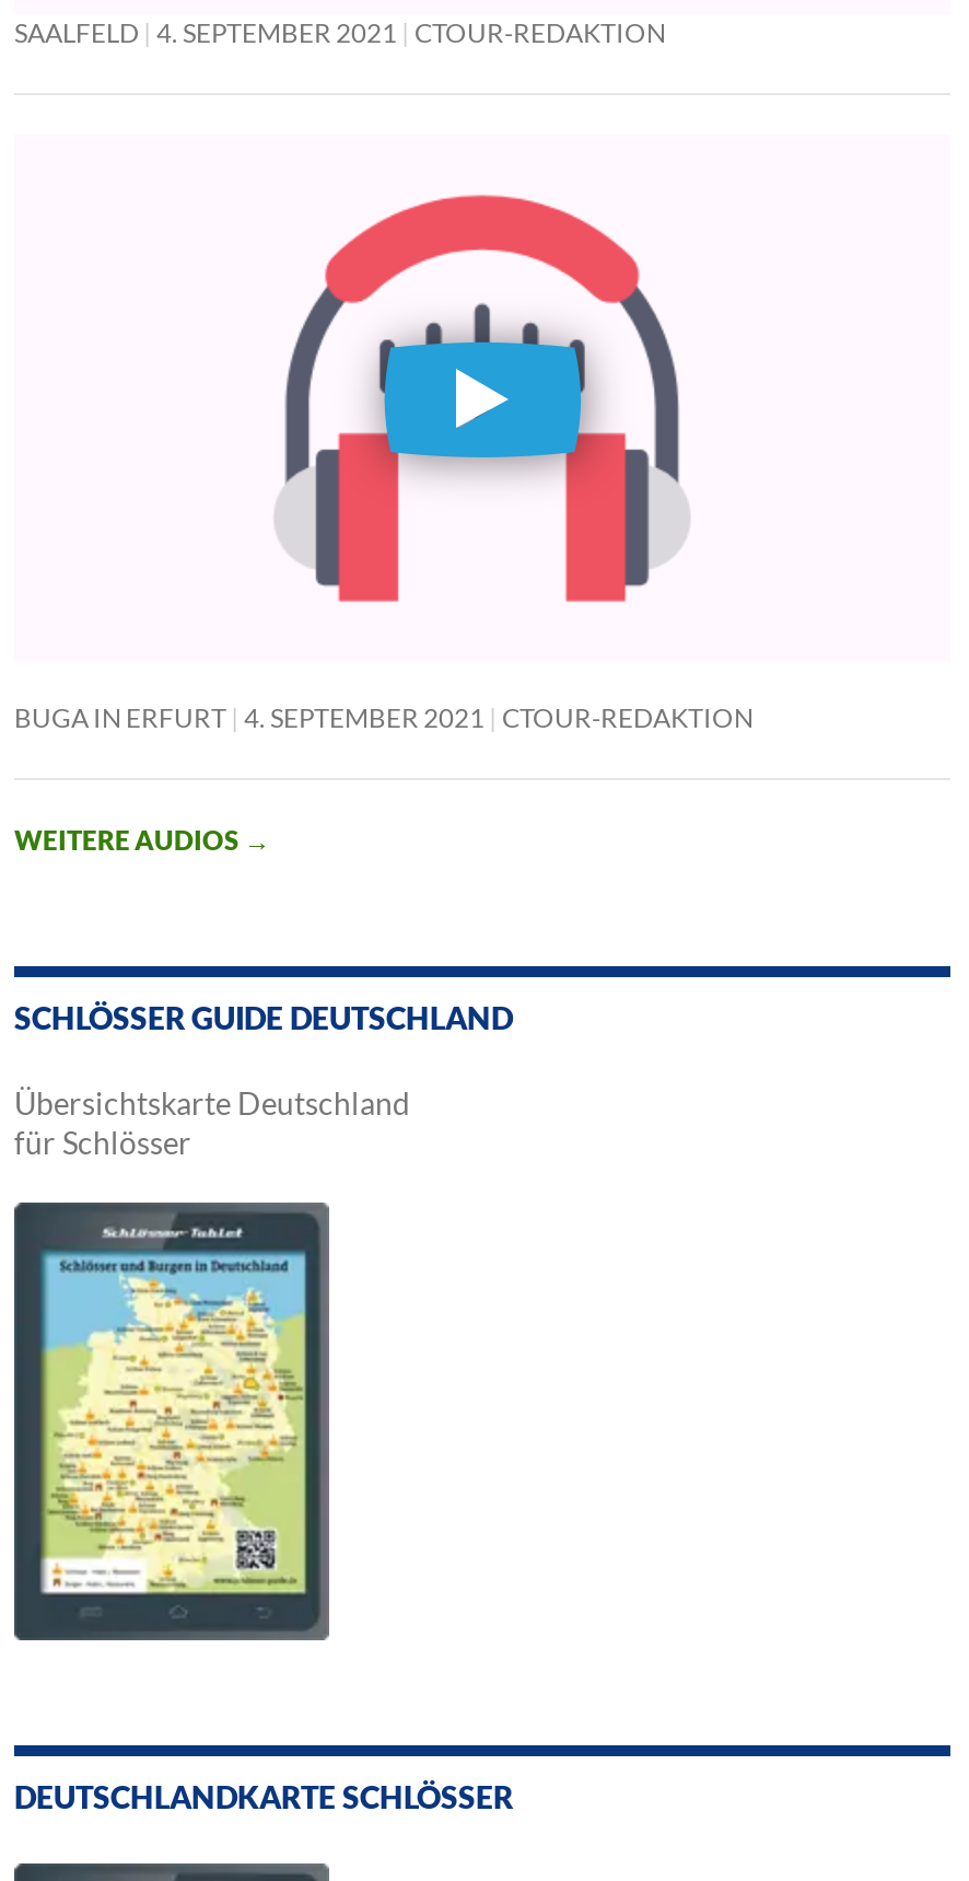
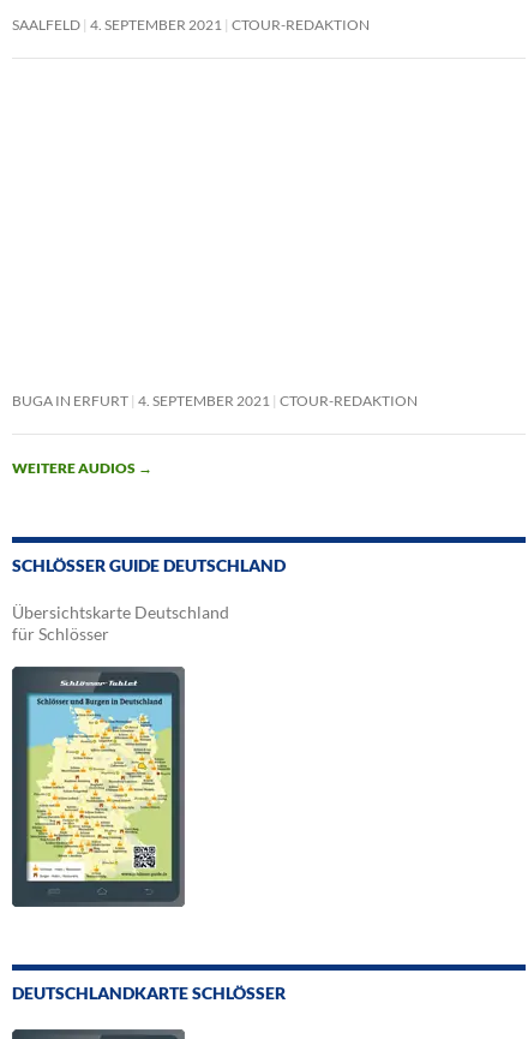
- [image]
